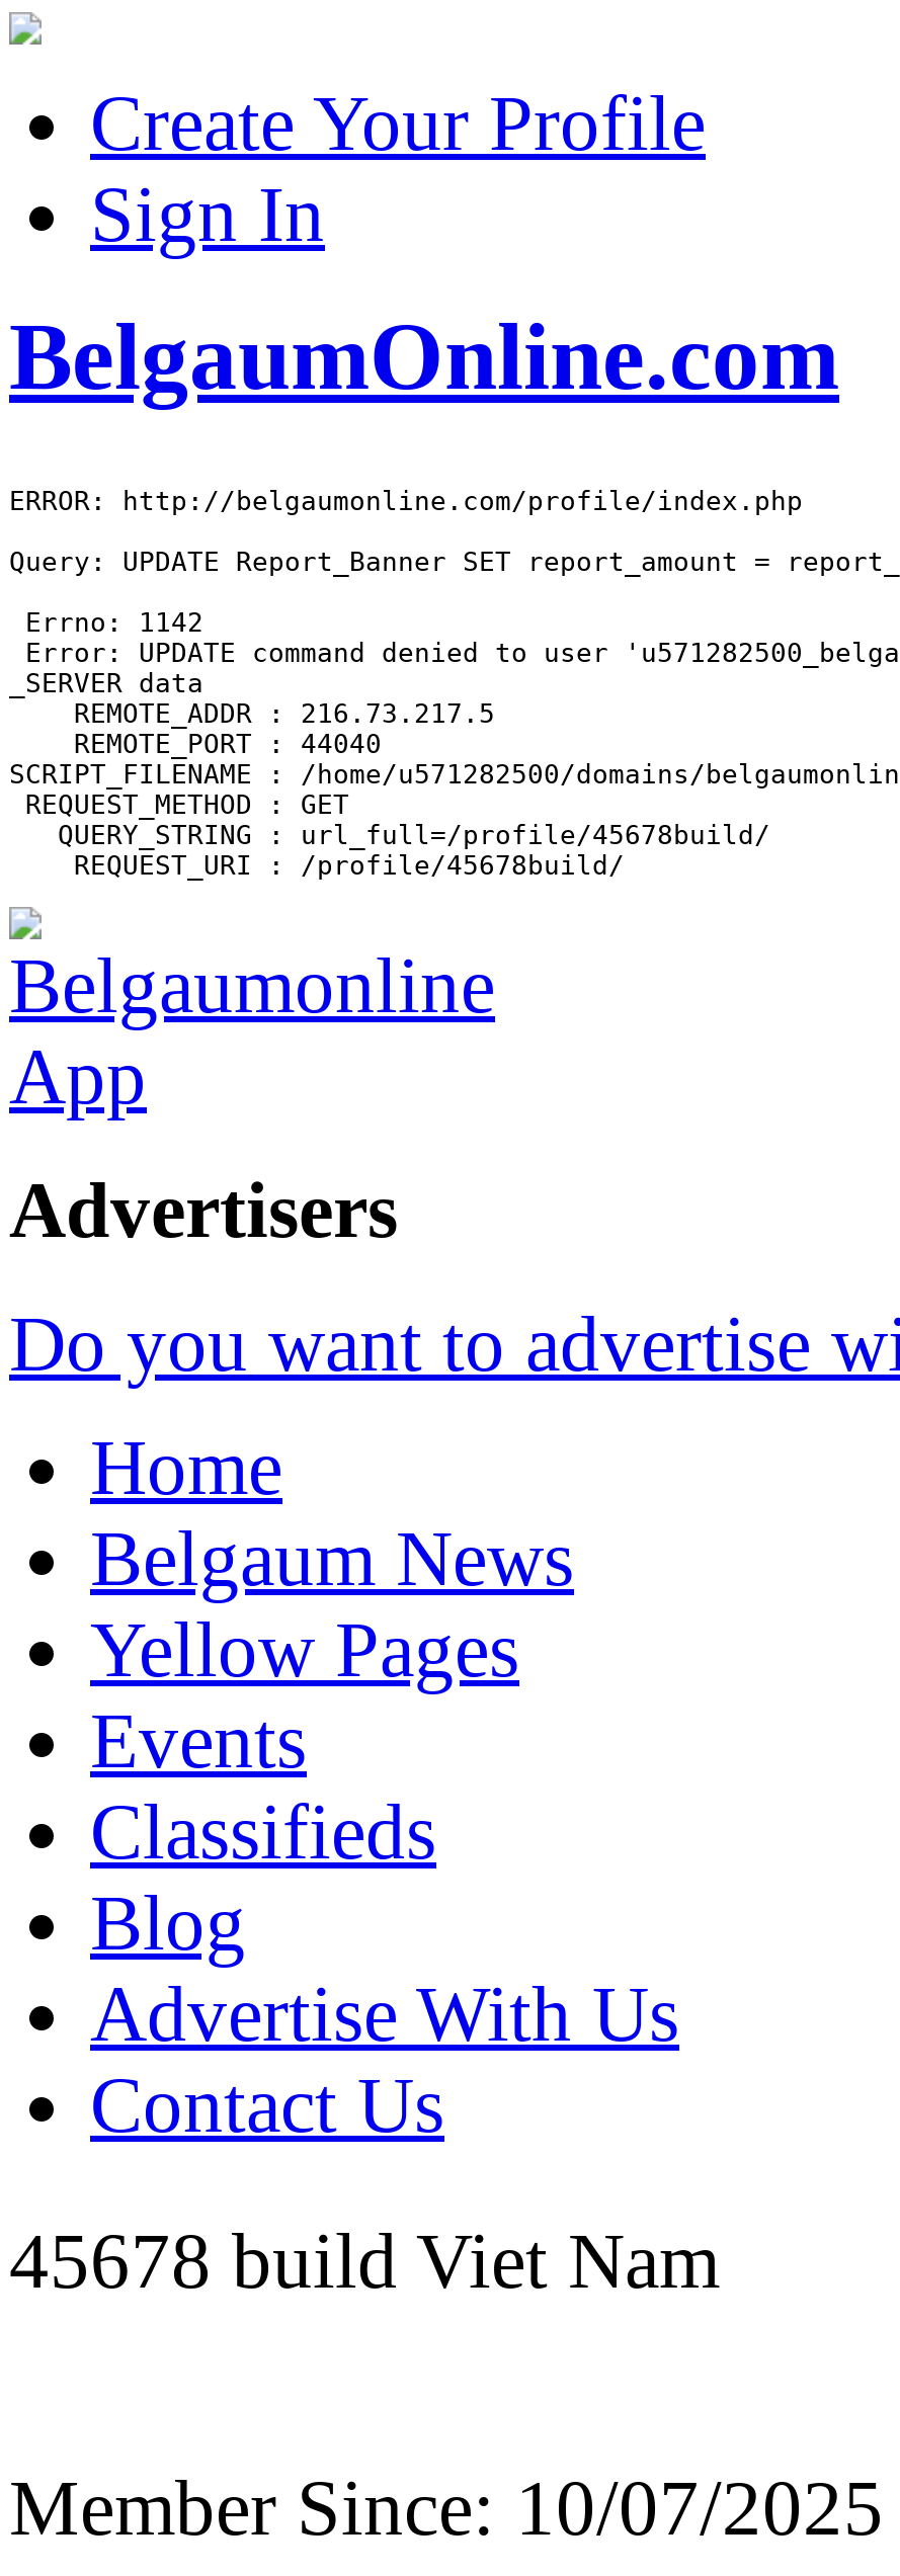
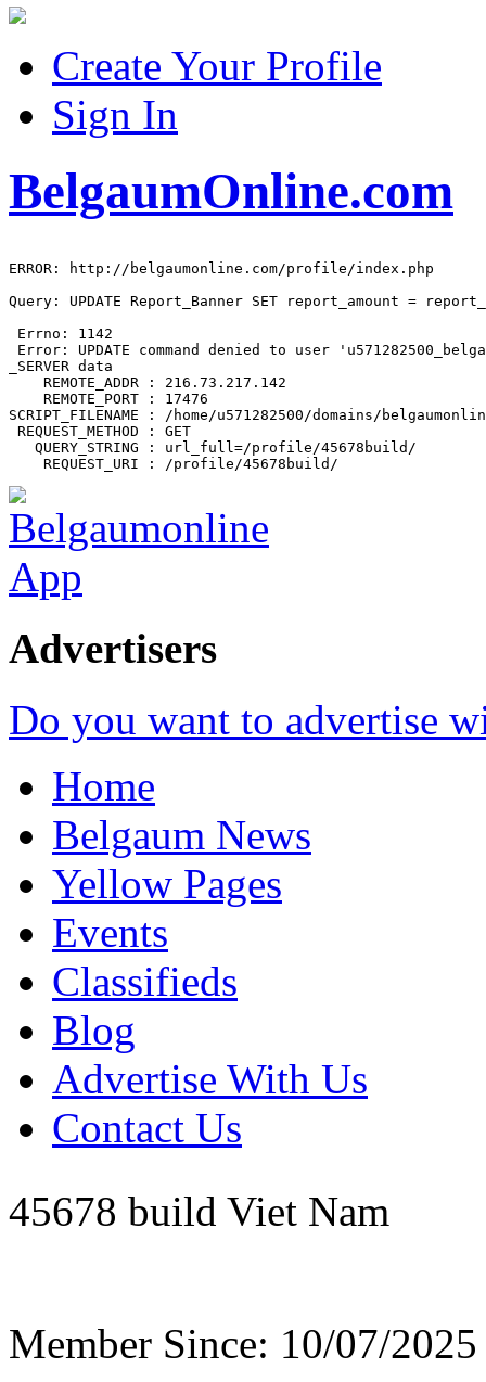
- REMOTE_ADDR : 216.73.217.5
+ REMOTE_ADDR : 216.73.217.142

- REMOTE_PORT : 44040
+ REMOTE_PORT : 17476
